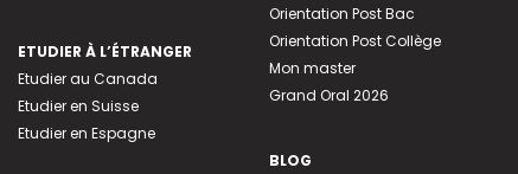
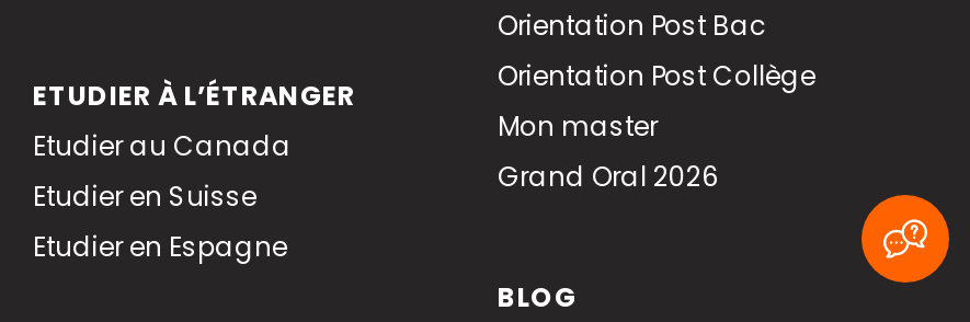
+ [image]
